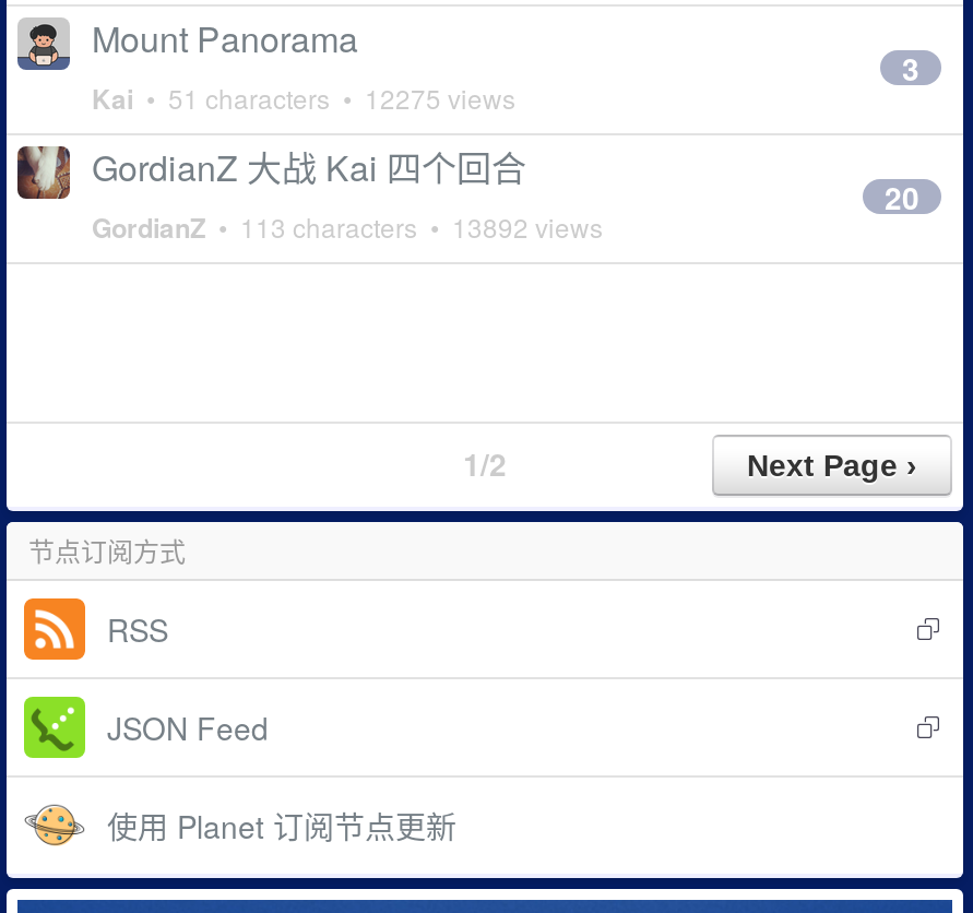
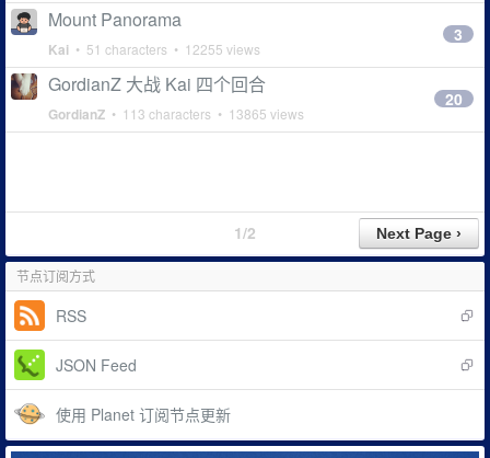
- Kai • 51 characters • 12275 views
+ Kai • 51 characters • 12255 views

- GordianZ • 113 characters • 13892 views
+ GordianZ • 113 characters • 13865 views
